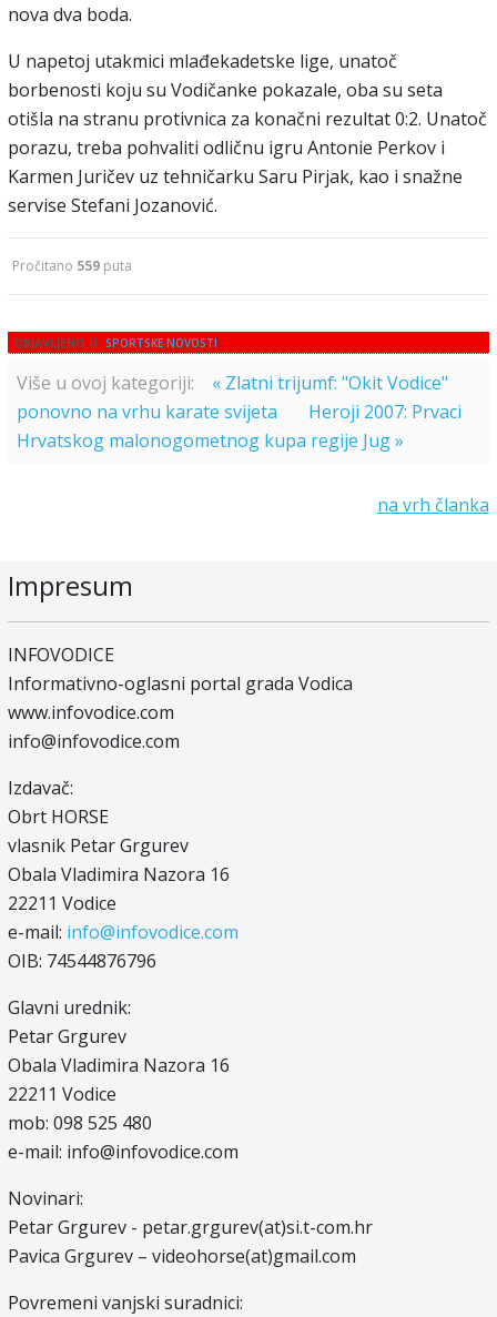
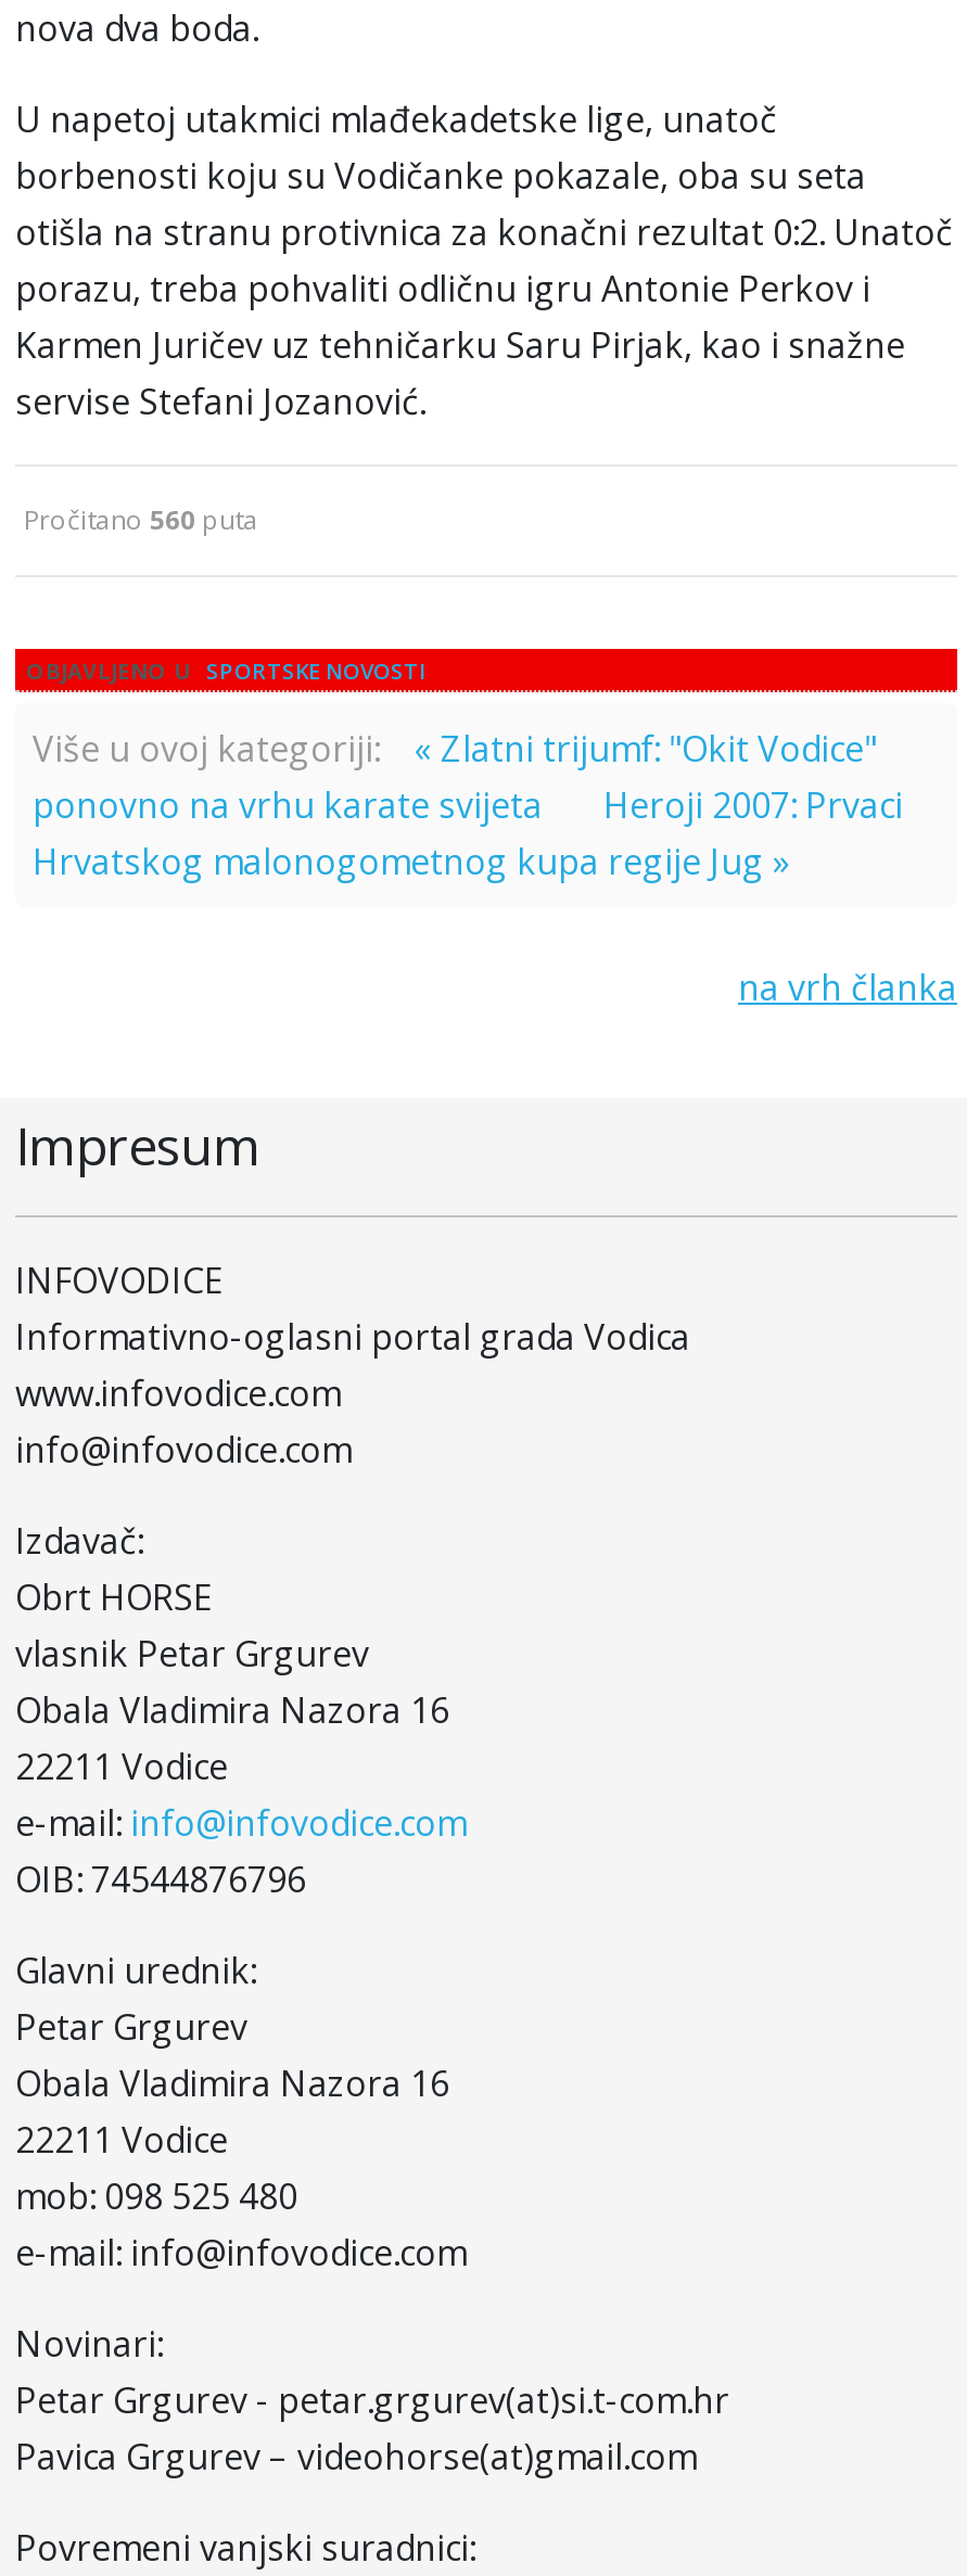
- Pročitano 559 puta
+ Pročitano 560 puta
